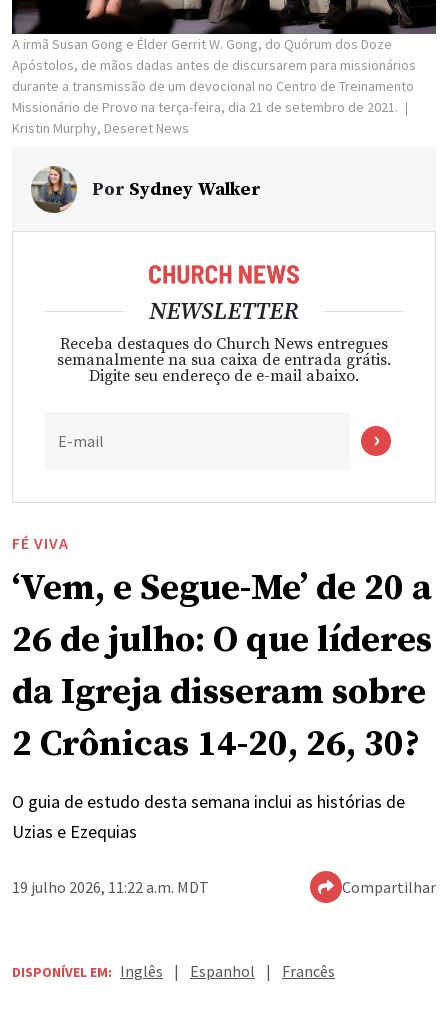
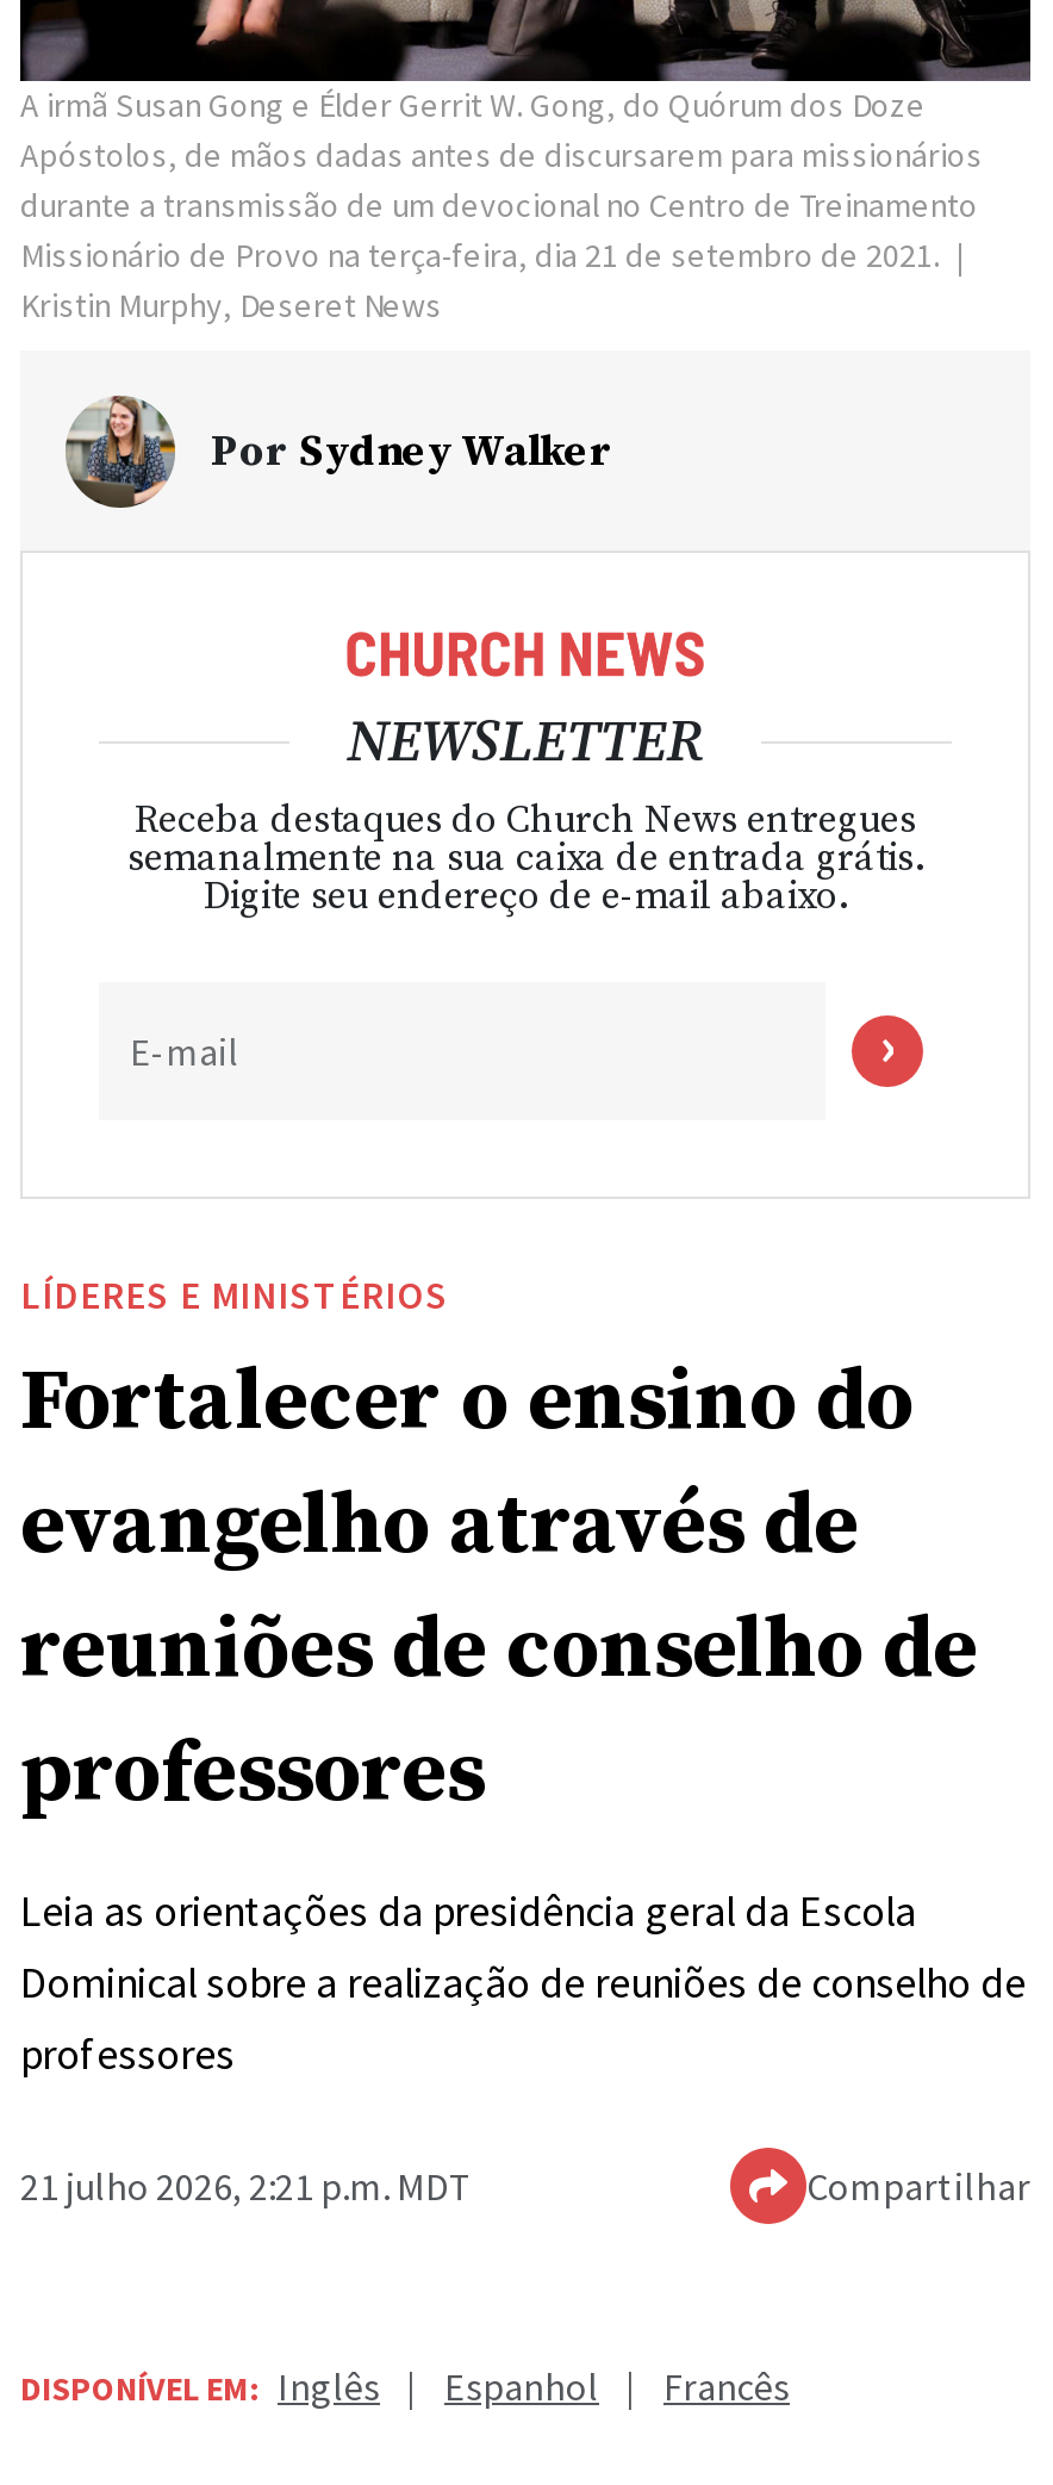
- FÉ VIVA
- ‘Vem, e Segue-Me’ de 20 a
- 26 de julho: O que líderes
- da Igreja disseram sobre
- 2 Crônicas 14-20, 26, 30?
+ LÍDERES E MINISTÉRIOS
+ Fortalecer o ensino do
+ evangelho através de
+ reuniões de conselho de
+ professores

- O guia de estudo desta semana inclui as histórias de
- Uzias e Ezequias
+ Leia as orientações da presidência geral da Escola
+ Dominical sobre a realização de reuniões de conselho de
+ professores

- 19 julho 2026, 11:22 a.m. MDT
+ 21 julho 2026, 2:21 p.m. MDT
